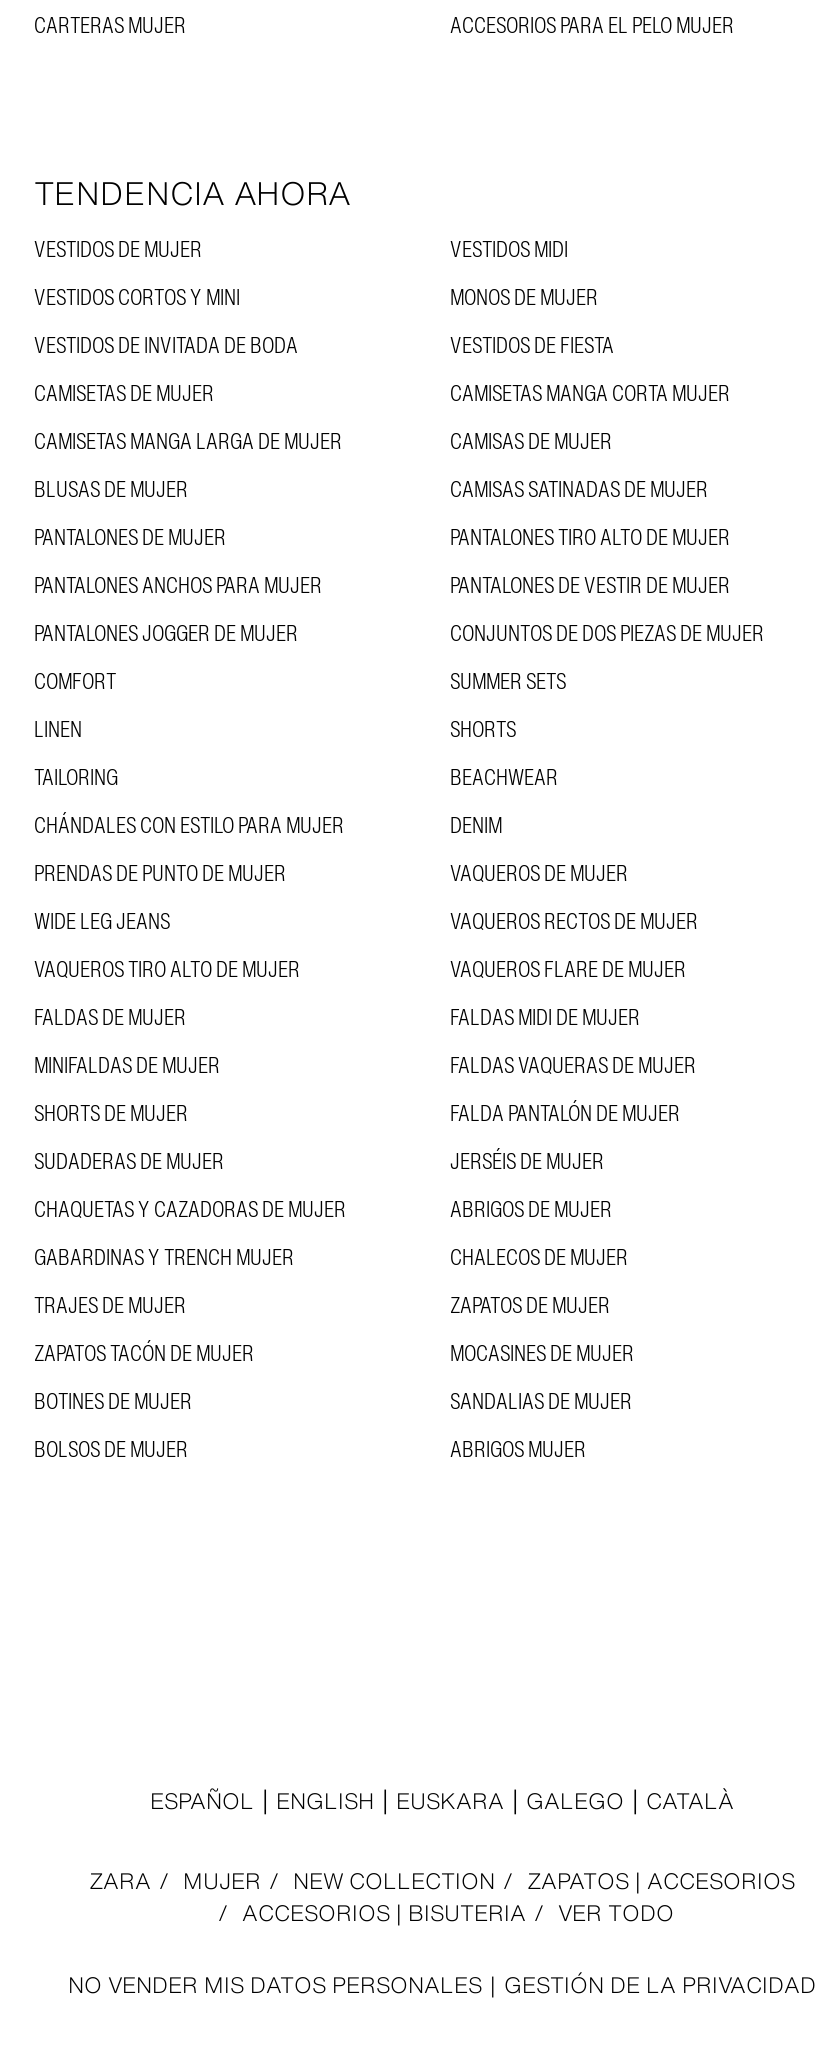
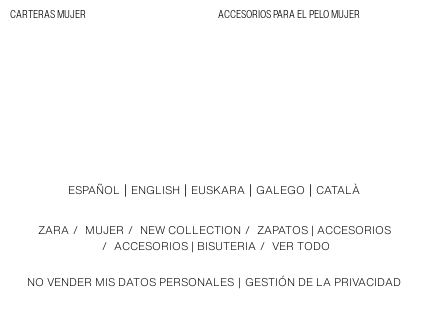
- TENDENCIA AHORA
- VESTIDOS DE MUJER
- VESTIDOS MIDI
- VESTIDOS CORTOS Y MINI
- MONOS DE MUJER
- VESTIDOS DE INVITADA DE BODA
- VESTIDOS DE FIESTA
- CAMISETAS DE MUJER
- CAMISETAS MANGA CORTA MUJER
- CAMISETAS MANGA LARGA DE MUJER
- CAMISAS DE MUJER
- BLUSAS DE MUJER
- CAMISAS SATINADAS DE MUJER
- PANTALONES DE MUJER
- PANTALONES TIRO ALTO DE MUJER
- PANTALONES ANCHOS PARA MUJER
- PANTALONES DE VESTIR DE MUJER
- PANTALONES JOGGER DE MUJER
- CONJUNTOS DE DOS PIEZAS DE MUJER
- COMFORT
- SUMMER SETS
- LINEN
- SHORTS
- TAILORING
- BEACHWEAR
- CHÁNDALES CON ESTILO PARA MUJER
- DENIM
- PRENDAS DE PUNTO DE MUJER
- VAQUEROS DE MUJER
- WIDE LEG JEANS
- VAQUEROS RECTOS DE MUJER
- VAQUEROS TIRO ALTO DE MUJER
- VAQUEROS FLARE DE MUJER
- FALDAS DE MUJER
- FALDAS MIDI DE MUJER
- MINIFALDAS DE MUJER
- FALDAS VAQUERAS DE MUJER
- SHORTS DE MUJER
- FALDA PANTALÓN DE MUJER
- SUDADERAS DE MUJER
- JERSÉIS DE MUJER
- CHAQUETAS Y CAZADORAS DE MUJER
- ABRIGOS DE MUJER
- GABARDINAS Y TRENCH MUJER
- CHALECOS DE MUJER
- TRAJES DE MUJER
- ZAPATOS DE MUJER
- ZAPATOS TACÓN DE MUJER
- MOCASINES DE MUJER
- BOTINES DE MUJER
- SANDALIAS DE MUJER
- BOLSOS DE MUJER
- ABRIGOS MUJER
